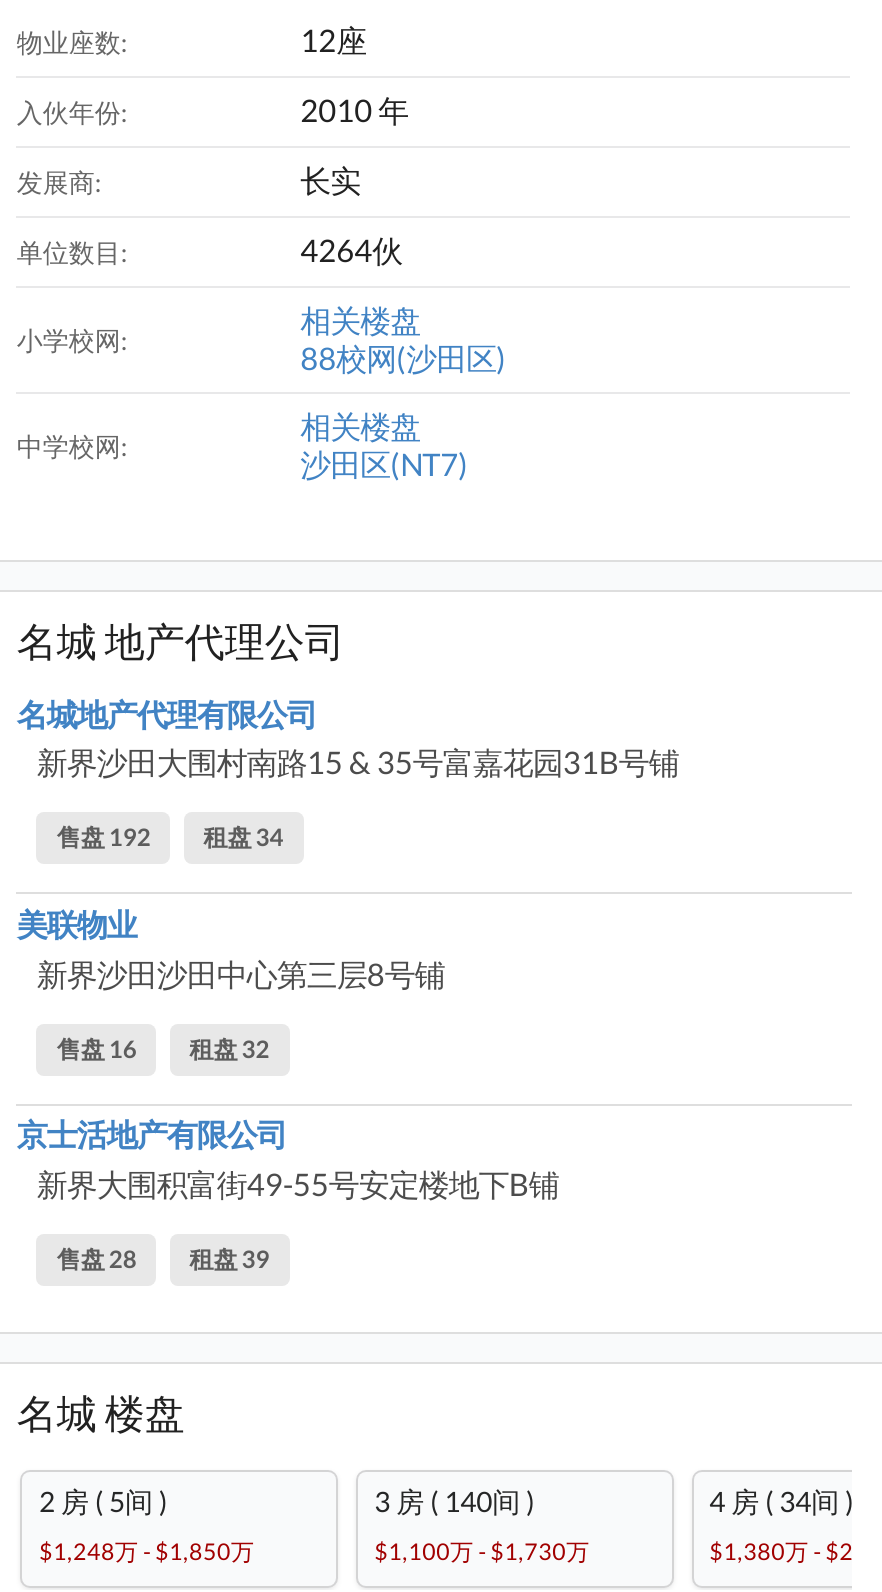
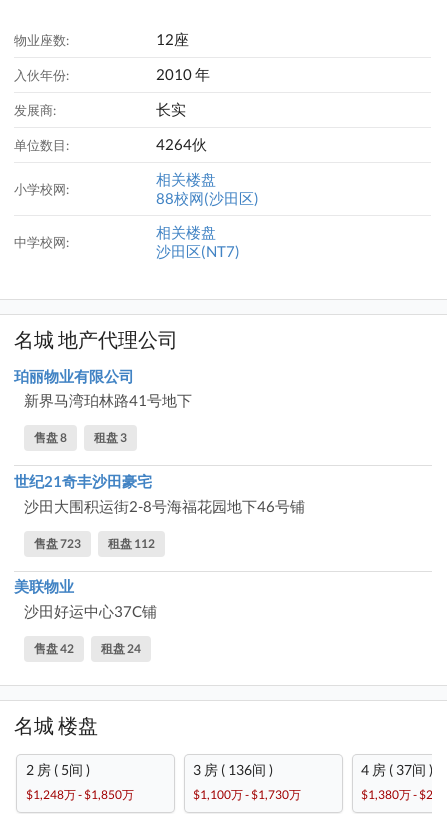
- 名城地产代理有限公司
- 新界沙田大围村南路15 & 35号富嘉花园31B号铺
- 售盘 192
- 租盘 34
+ 珀丽物业有限公司
+ 新界马湾珀林路41号地下
+ 售盘 8
+ 租盘 3
+ 世纪21奇丰沙田豪宅
+ 沙田大围积运街2-8号海福花园地下46号铺
+ 售盘 723
+ 租盘 112

moved down: 美联物业

- 新界沙田沙田中心第三层8号铺
- 售盘 16
- 租盘 32
- 京士活地产有限公司
- 新界大围积富街49-55号安定楼地下B铺
- 售盘 28
- 租盘 39
+ 沙田好运中心37C铺
+ 售盘 42
+ 租盘 24

- 3 房 ( 140间 )
+ 3 房 ( 136间 )

- 4 房 ( 34间 )
+ 4 房 ( 37间 )
